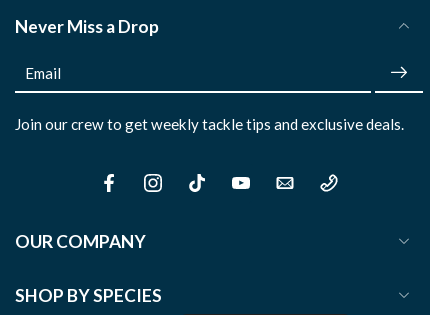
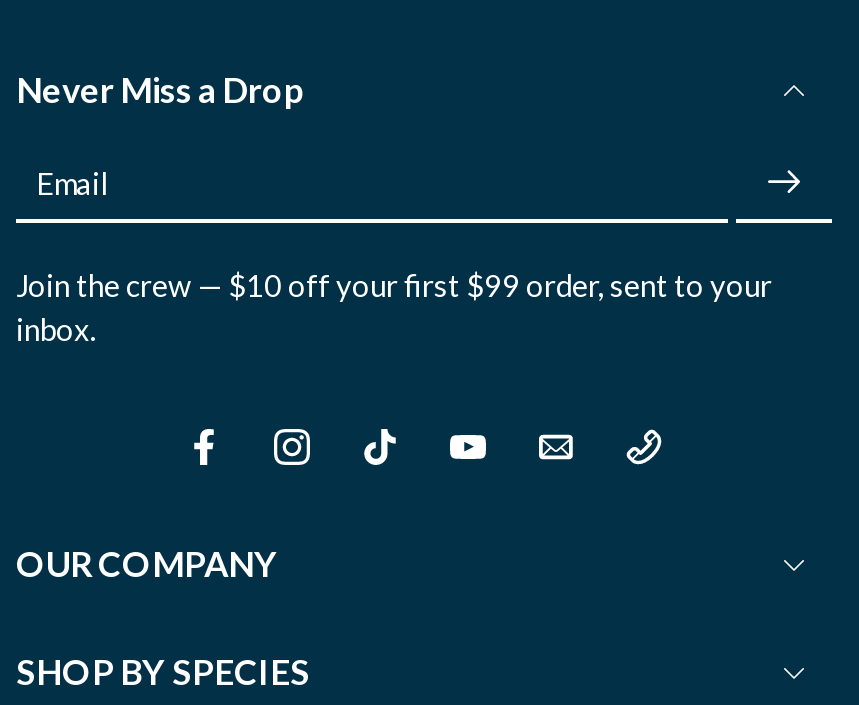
- Join our crew to get weekly tackle tips and exclusive deals.
+ Join the crew — $10 off your first $99 order, sent to your
+ inbox.
